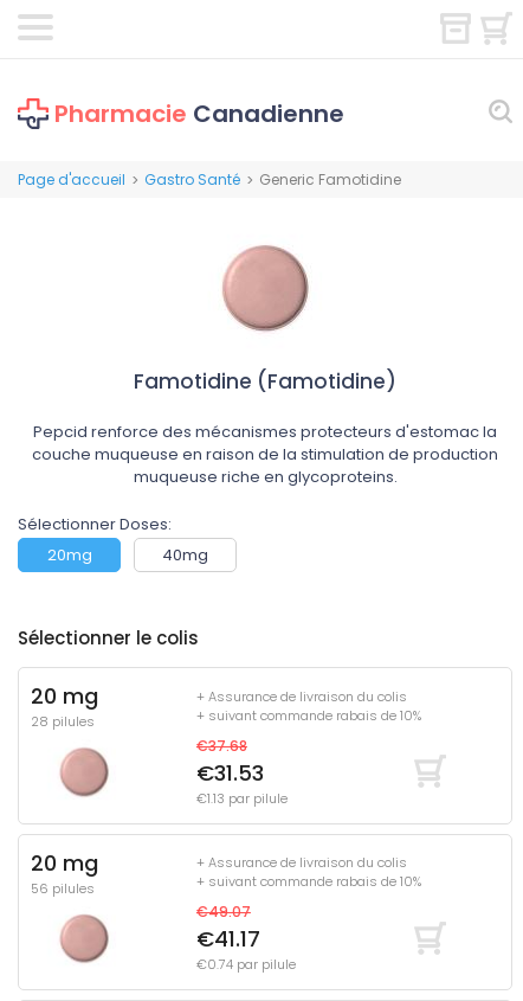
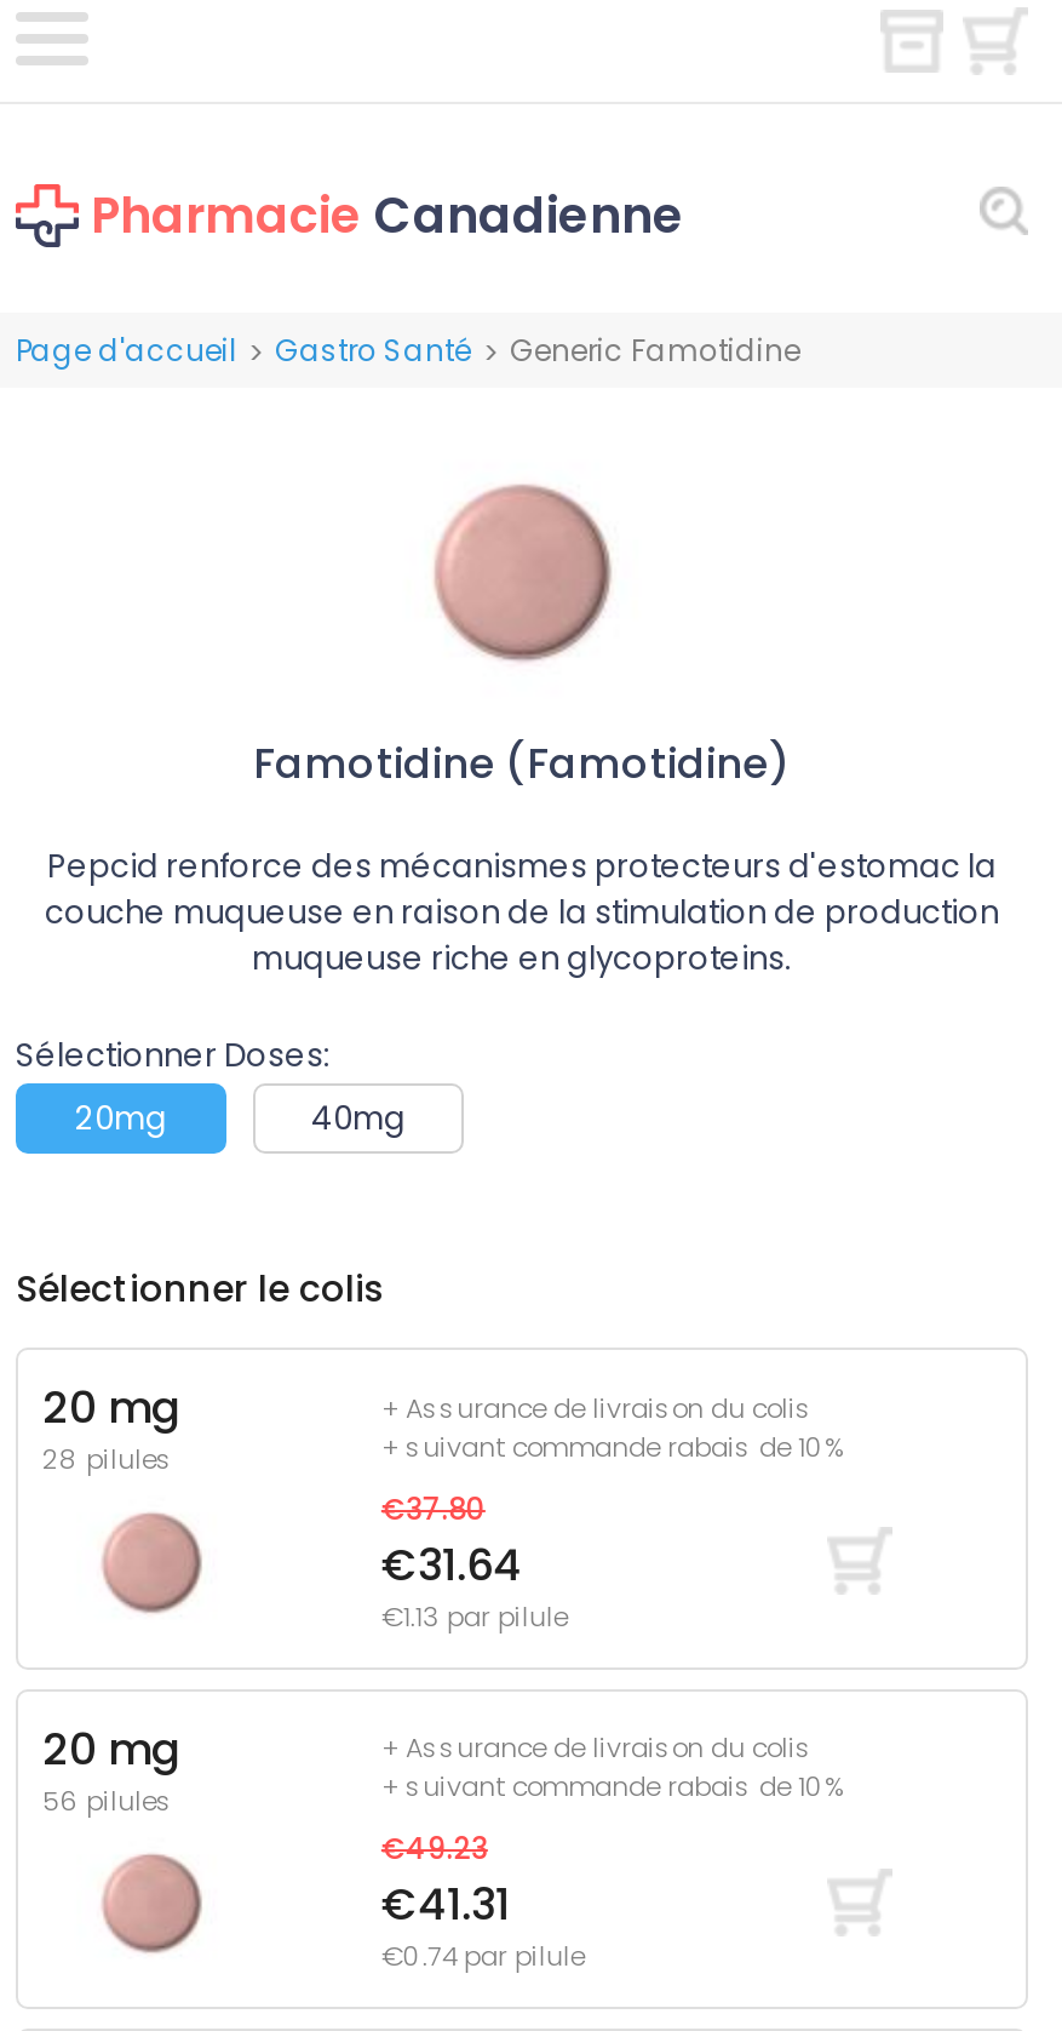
- €37.68
+ €37.80

- €31.53
+ €31.64

- €49.07
+ €49.23

- €41.17
+ €41.31
